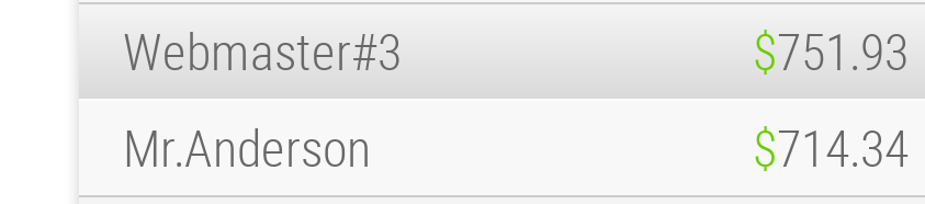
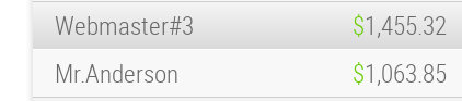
- $751.93
+ $1,455.32

- $714.34
+ $1,063.85
